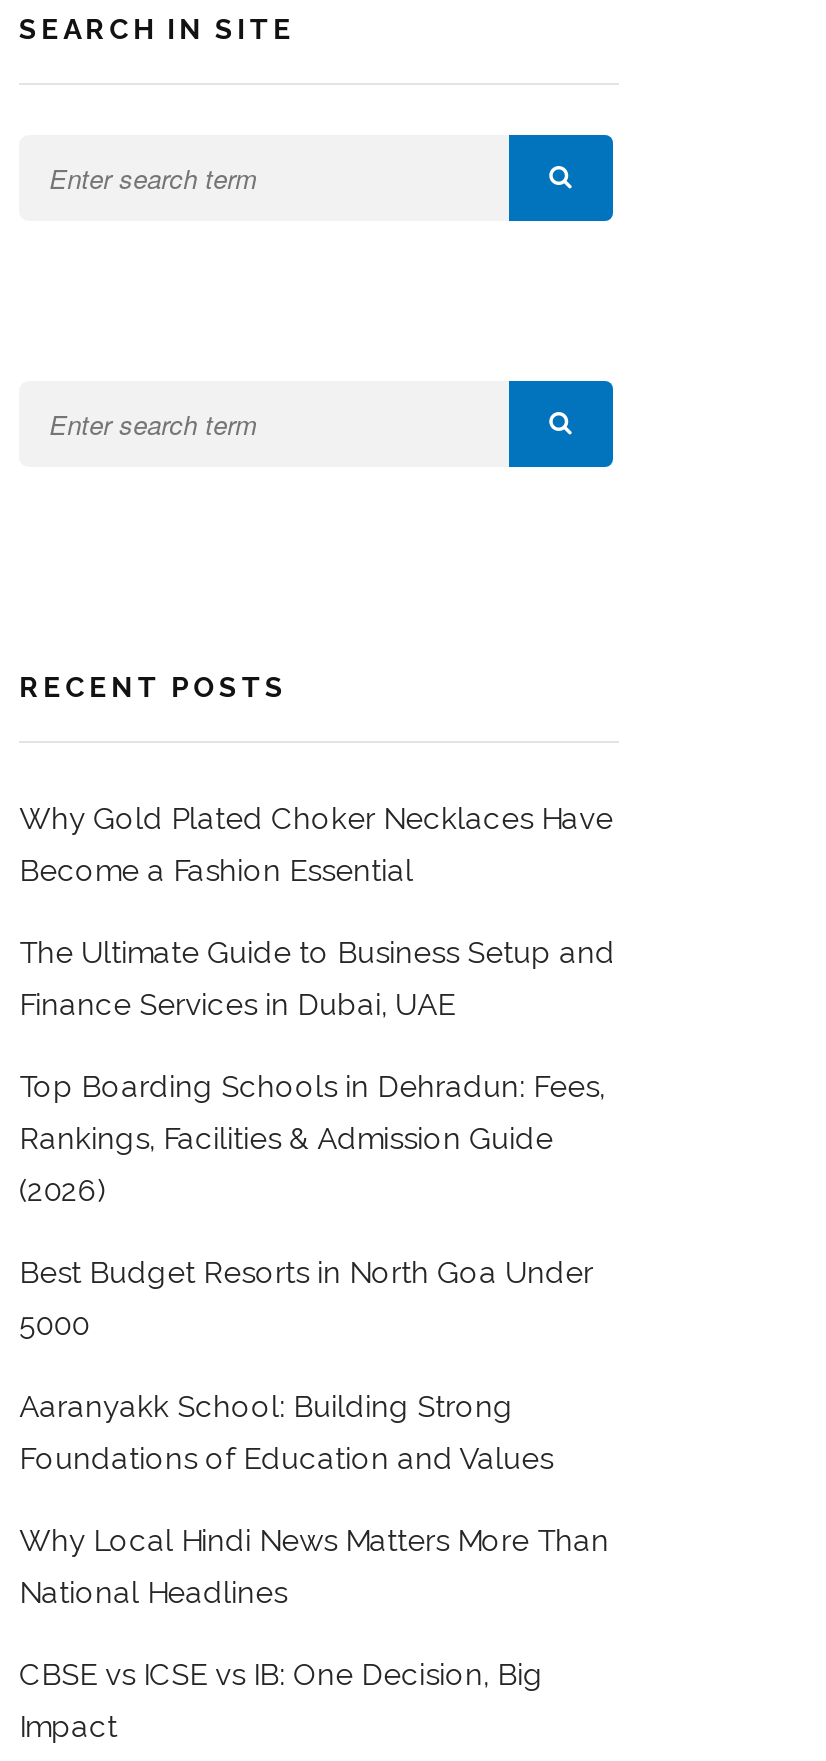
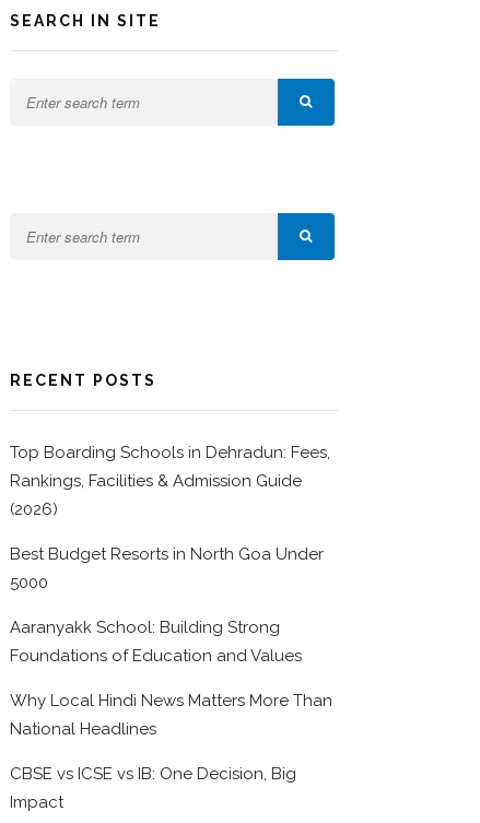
- Why Gold Plated Choker Necklaces Have
- Become a Fashion Essential
- The Ultimate Guide to Business Setup and
- Finance Services in Dubai, UAE
